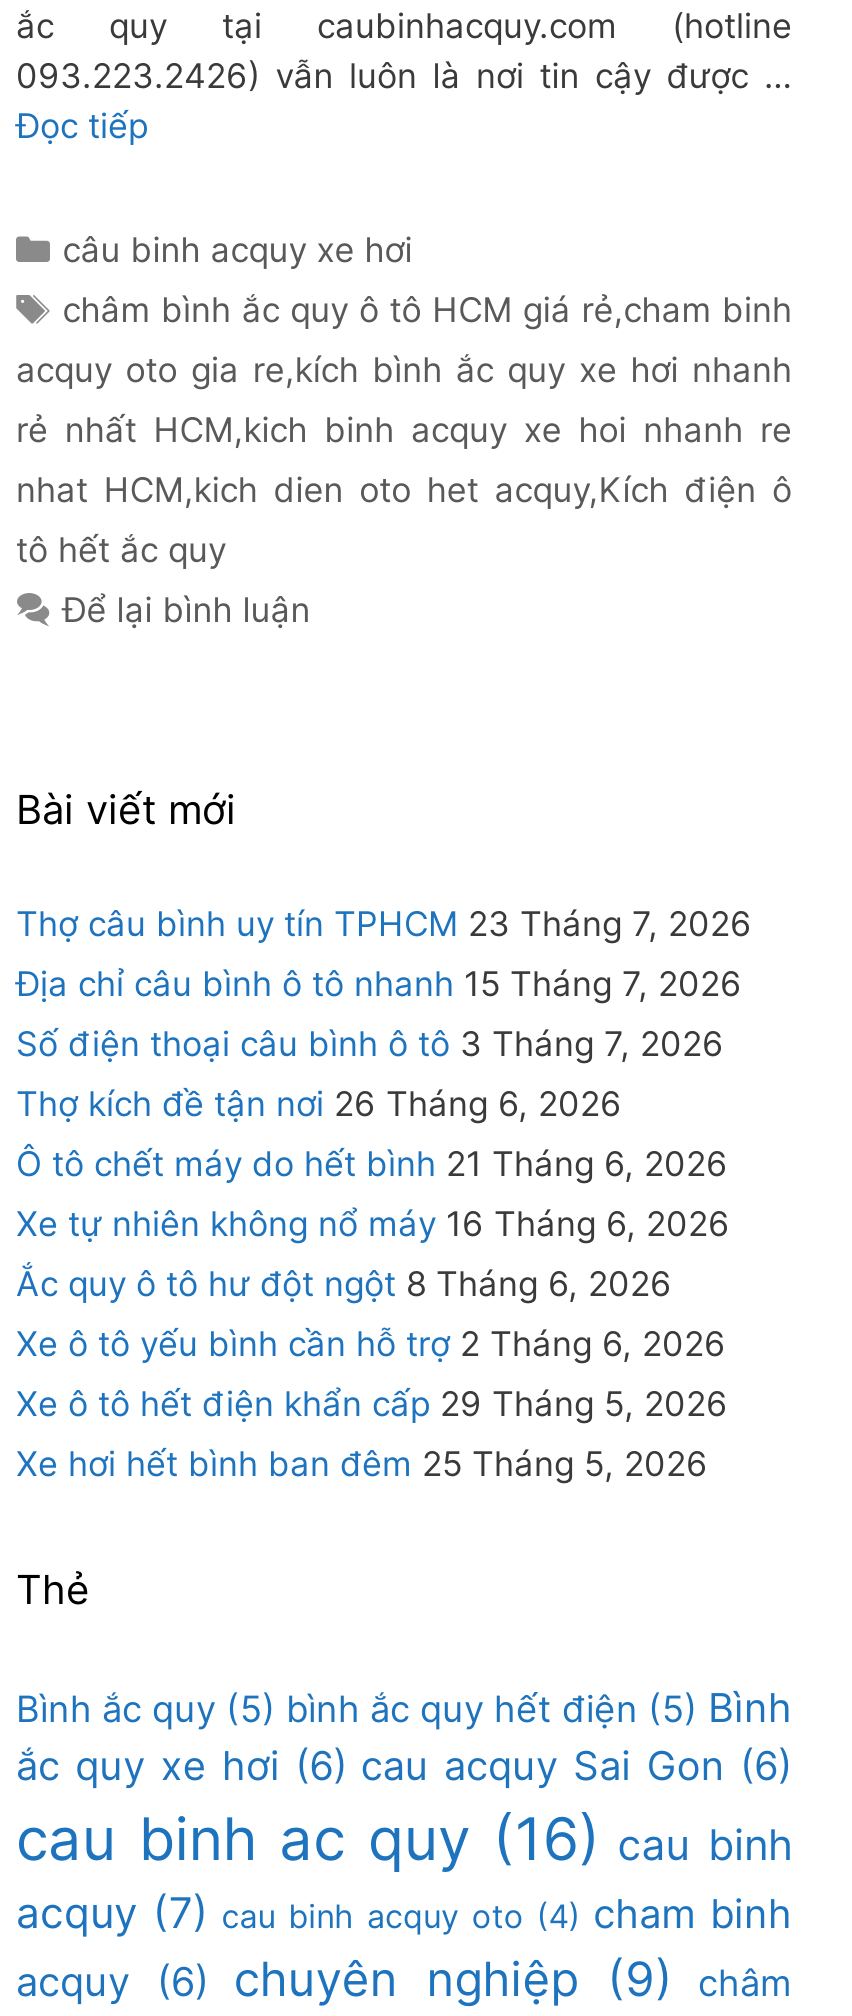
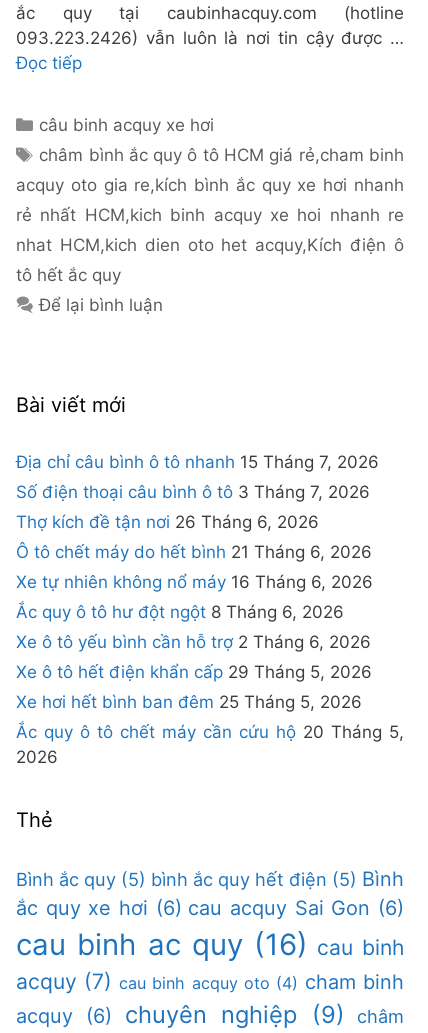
- Thợ câu bình uy tín TPHCM 23 Tháng 7, 2026

moved up: Địa chỉ câu bình ô tô nhanh 15 Tháng 7, 2026 | Số điện thoại câu bình ô tô 3 Tháng 7, 2026 | Thợ kích đề tận nơi 26 Tháng 6, 2026 | ... | Xe ô tô hết điện khẩn cấp 29 Tháng 5, 2026 | Xe hơi hết bình ban đêm 25 Tháng 5, 2026

+ Ắc quy ô tô chết máy cần cứu hộ 20 Tháng 5,
+ 2026
